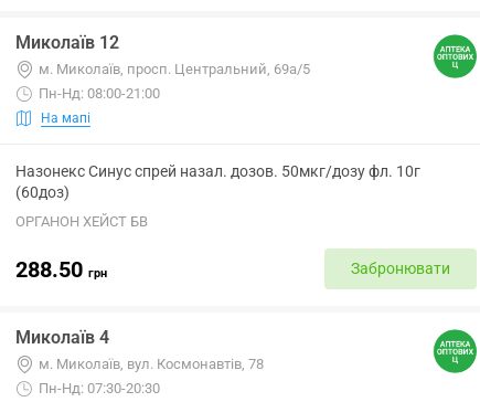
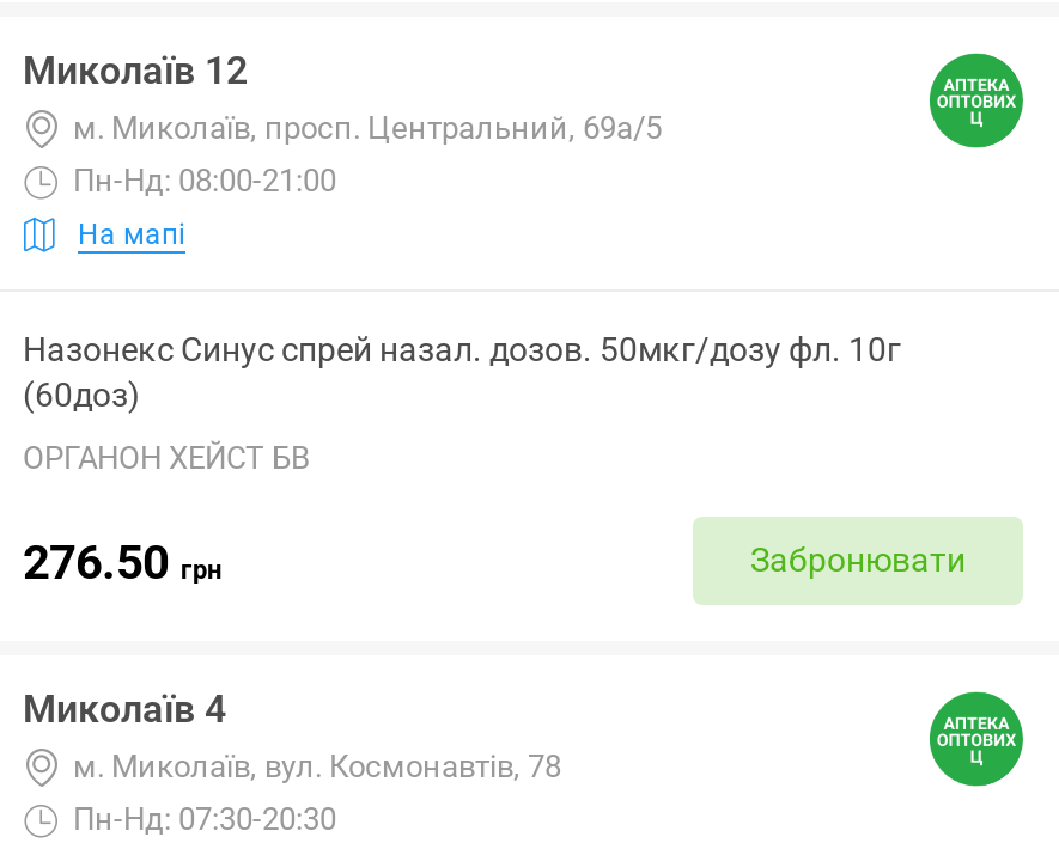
- 288.50 грн
+ 276.50 грн
